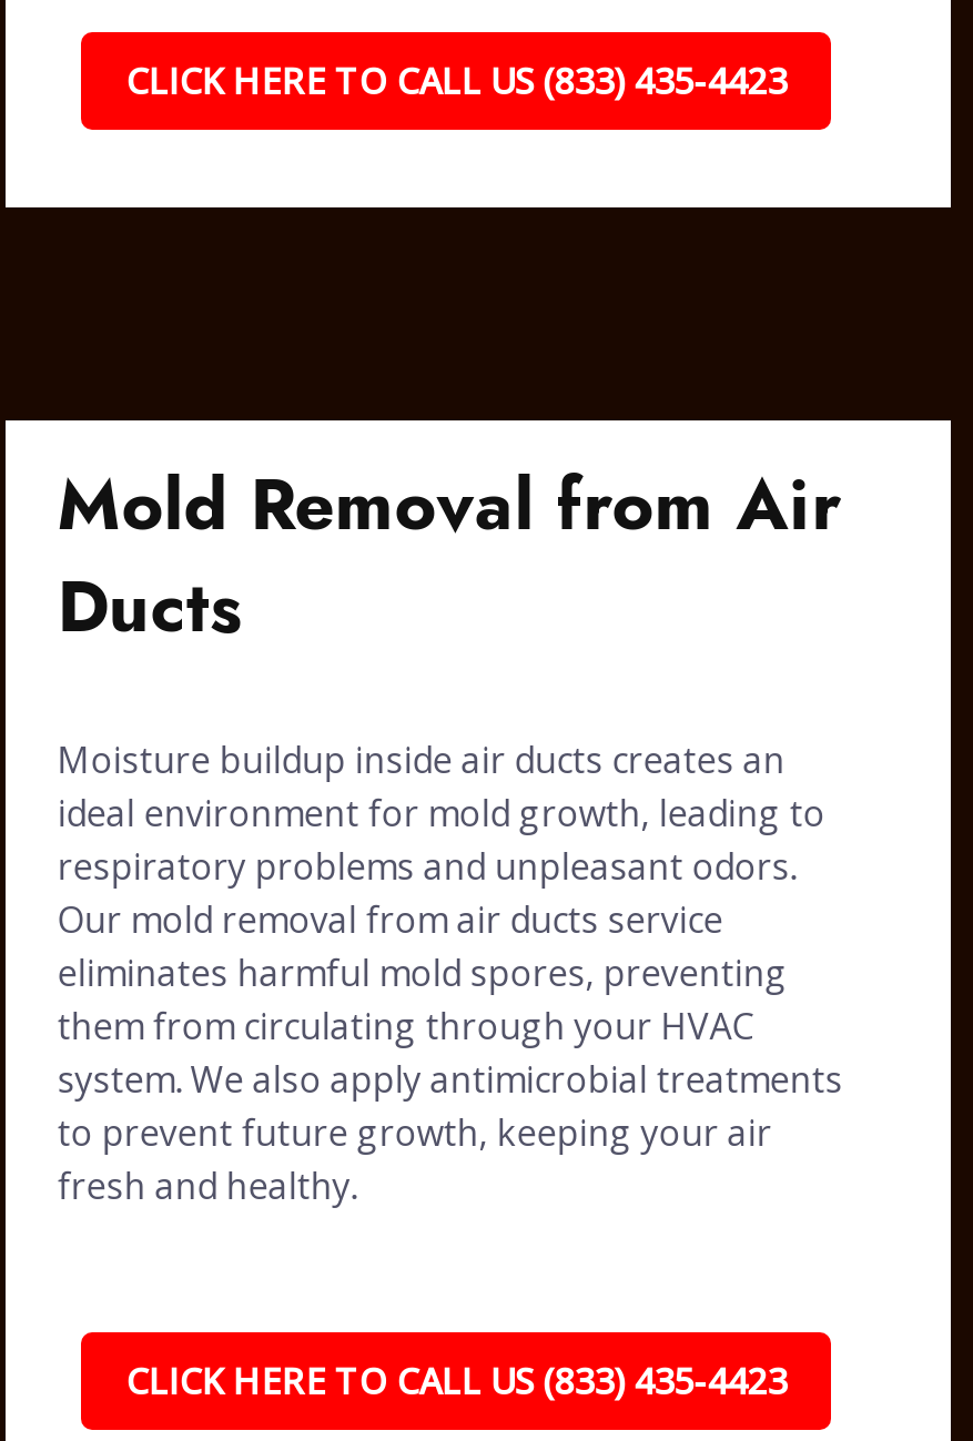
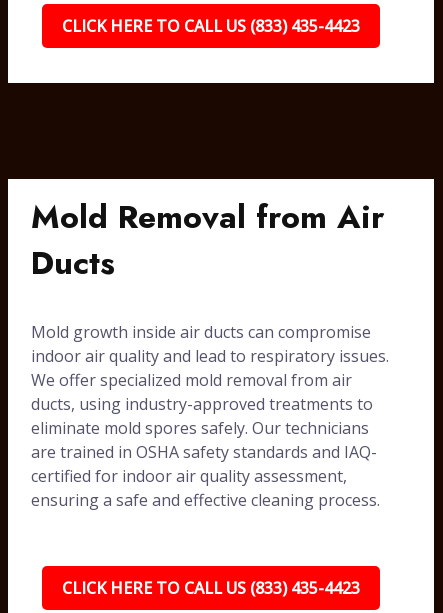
- Moisture buildup inside air ducts creates an
- ideal environment for mold growth, leading to
- respiratory problems and unpleasant odors.
- Our mold removal from air ducts service
- eliminates harmful mold spores, preventing
- them from circulating through your HVAC
- system. We also apply antimicrobial treatments
- to prevent future growth, keeping your air
- fresh and healthy.
+ Mold growth inside air ducts can compromise
+ indoor air quality and lead to respiratory issues.
+ We offer specialized mold removal from air
+ ducts, using industry-approved treatments to
+ eliminate mold spores safely. Our technicians
+ are trained in OSHA safety standards and IAQ-
+ certified for indoor air quality assessment,
+ ensuring a safe and effective cleaning process.
